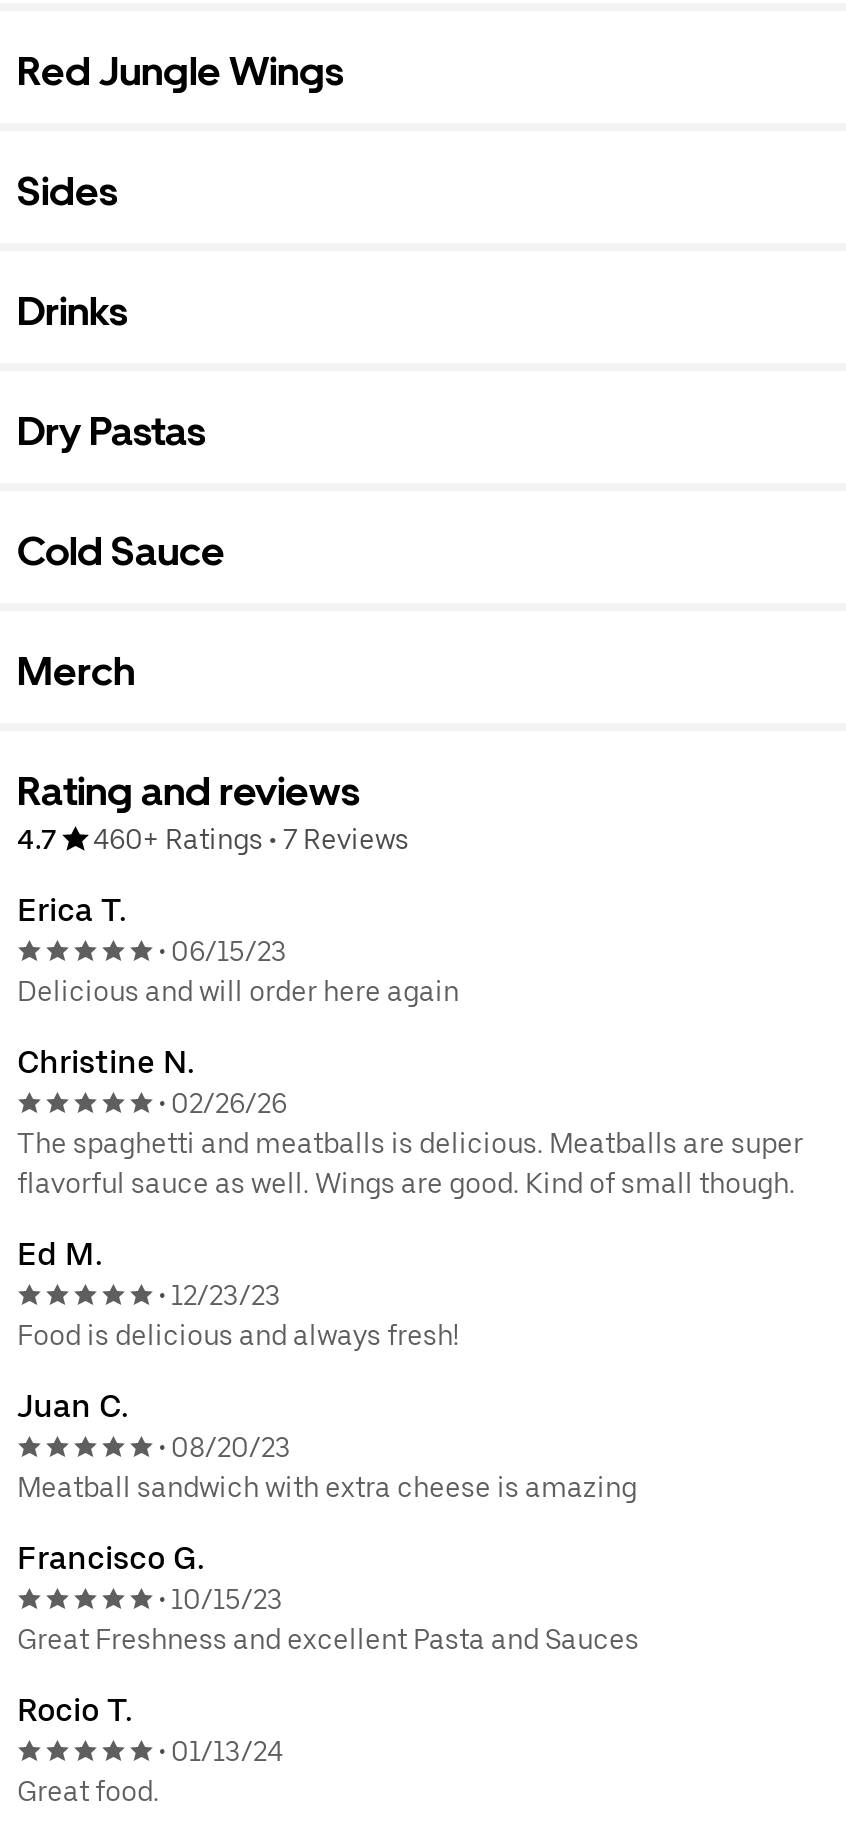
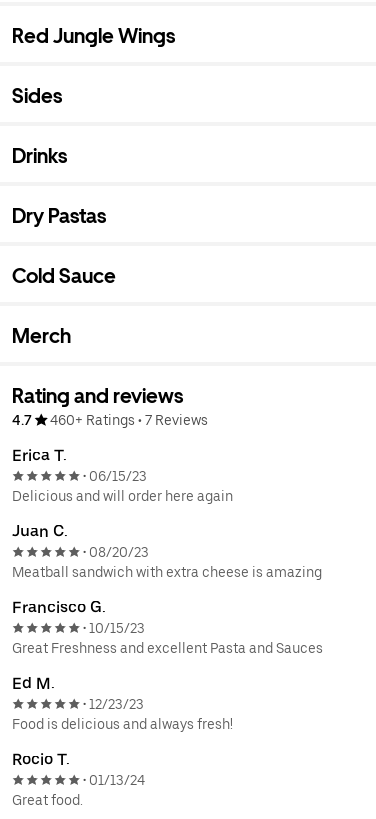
- Christine N.
- • 02/26/26
- The spaghetti and meatballs is delicious. Meatballs are super
- flavorful sauce as well. Wings are good. Kind of small though.

moved down: Ed M. | • 12/23/23 | Food is delicious and always fresh!

moved up: Juan C. | • 08/20/23 | Meatball sandwich with extra cheese is amazing | Francisco G. | • 10/15/23 | Great Freshness and excellent Pasta and Sauces
